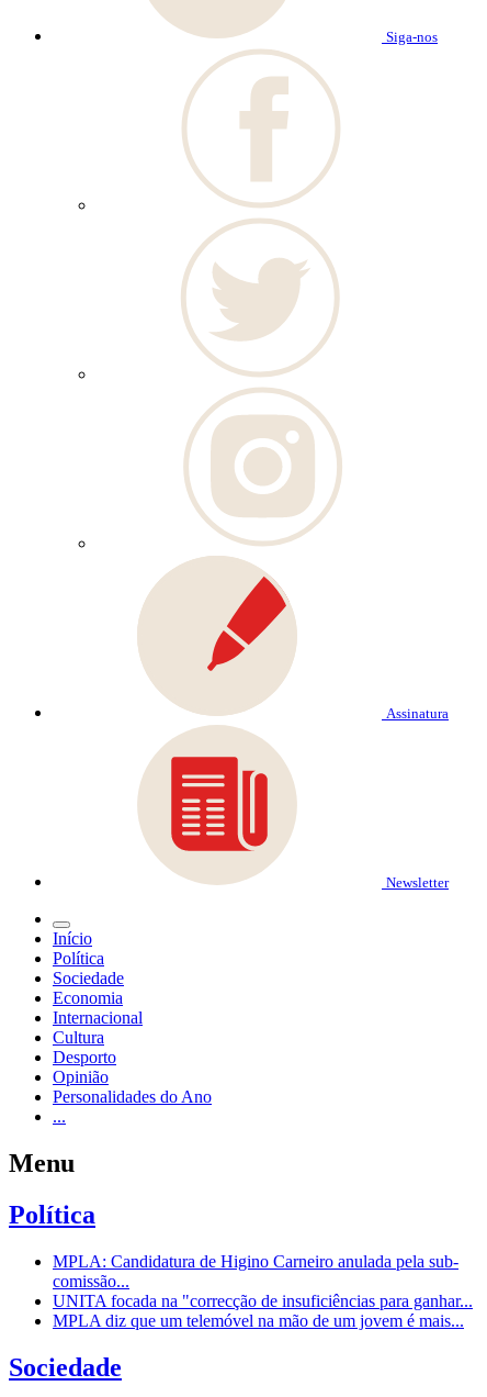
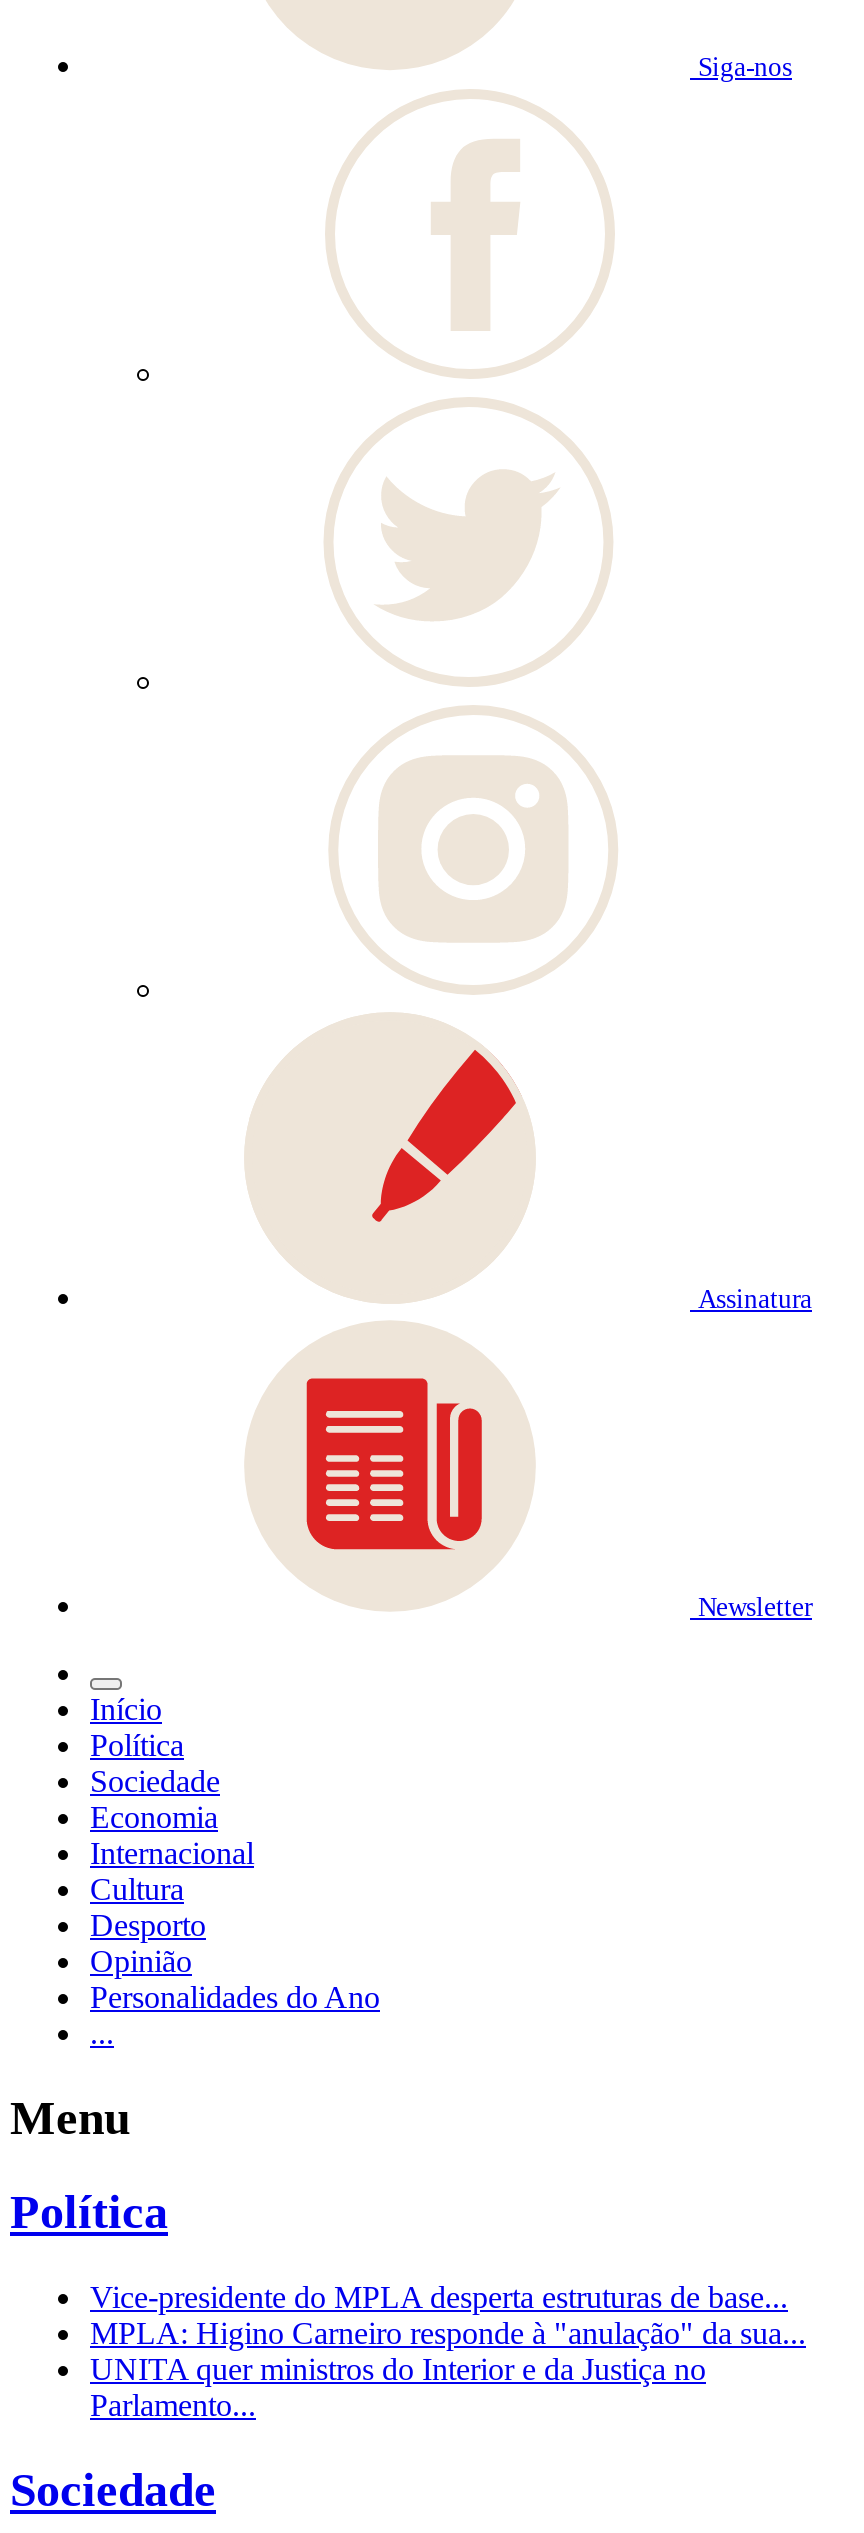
- MPLA: Candidatura de Higino Carneiro anulada pela sub-
- comissão...
- UNITA focada na "correcção de insuficiências para ganhar...
- MPLA diz que um telemóvel na mão de um jovem é mais...
+ Vice-presidente do MPLA desperta estruturas de base...
+ MPLA: Higino Carneiro responde à "anulação" da sua...
+ UNITA quer ministros do Interior e da Justiça no
+ Parlamento...
